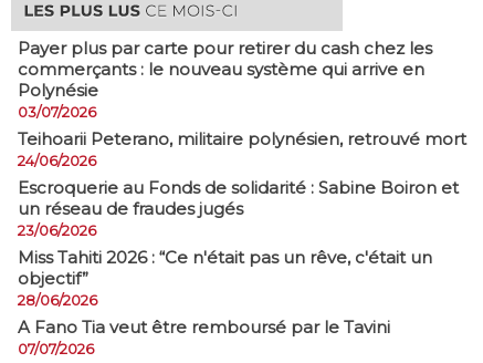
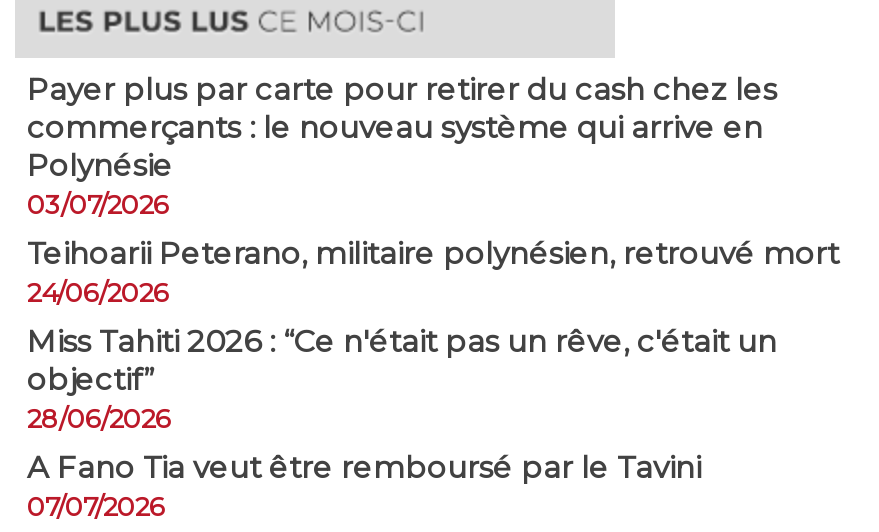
- Escroquerie au Fonds de solidarité : Sabine Boiron et
- un réseau de fraudes jugés
- 23/06/2026
